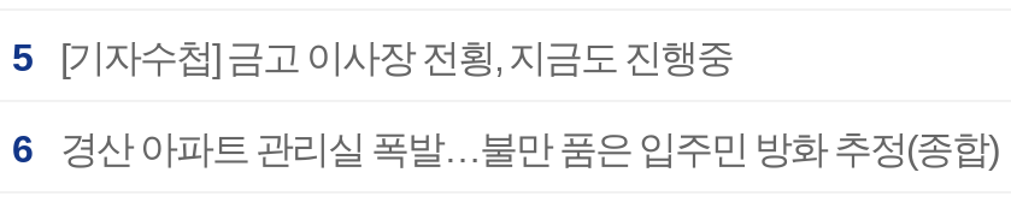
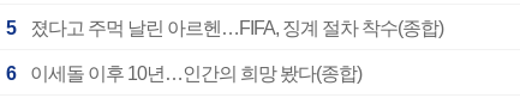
- [기자수첩] 금고 이사장 전횡, 지금도 진행중
+ 졌다고 주먹 날린 아르헨…FIFA, 징계 절차 착수(종합)

- 경산 아파트 관리실 폭발…불만 품은 입주민 방화 추정(종합)
+ 이세돌 이후 10년…인간의 희망 봤다(종합)
